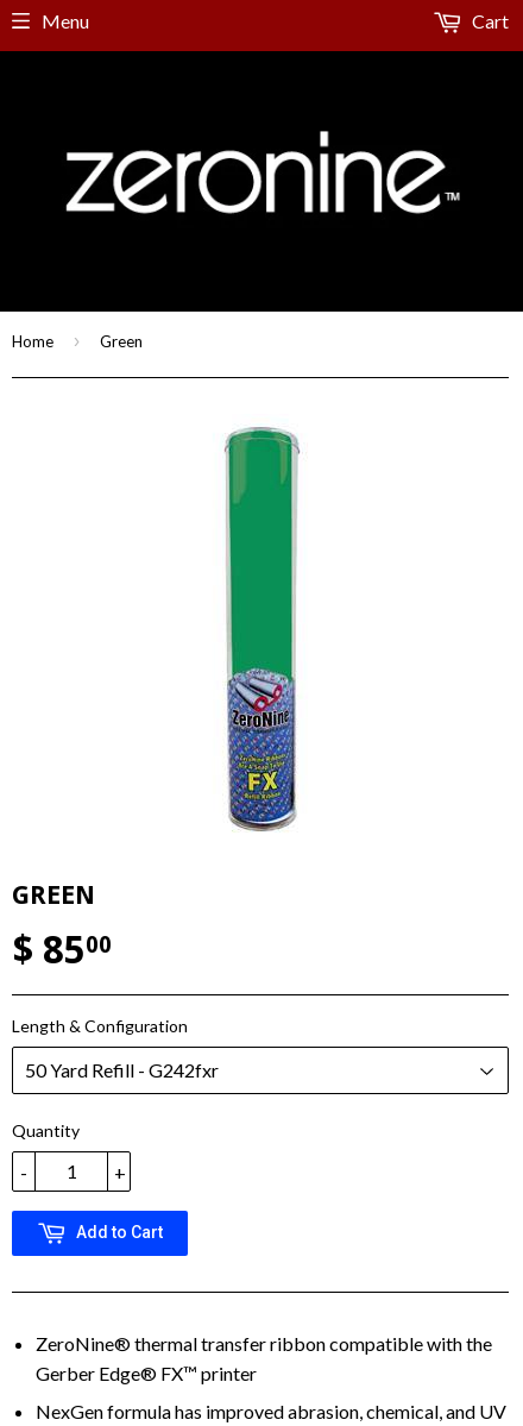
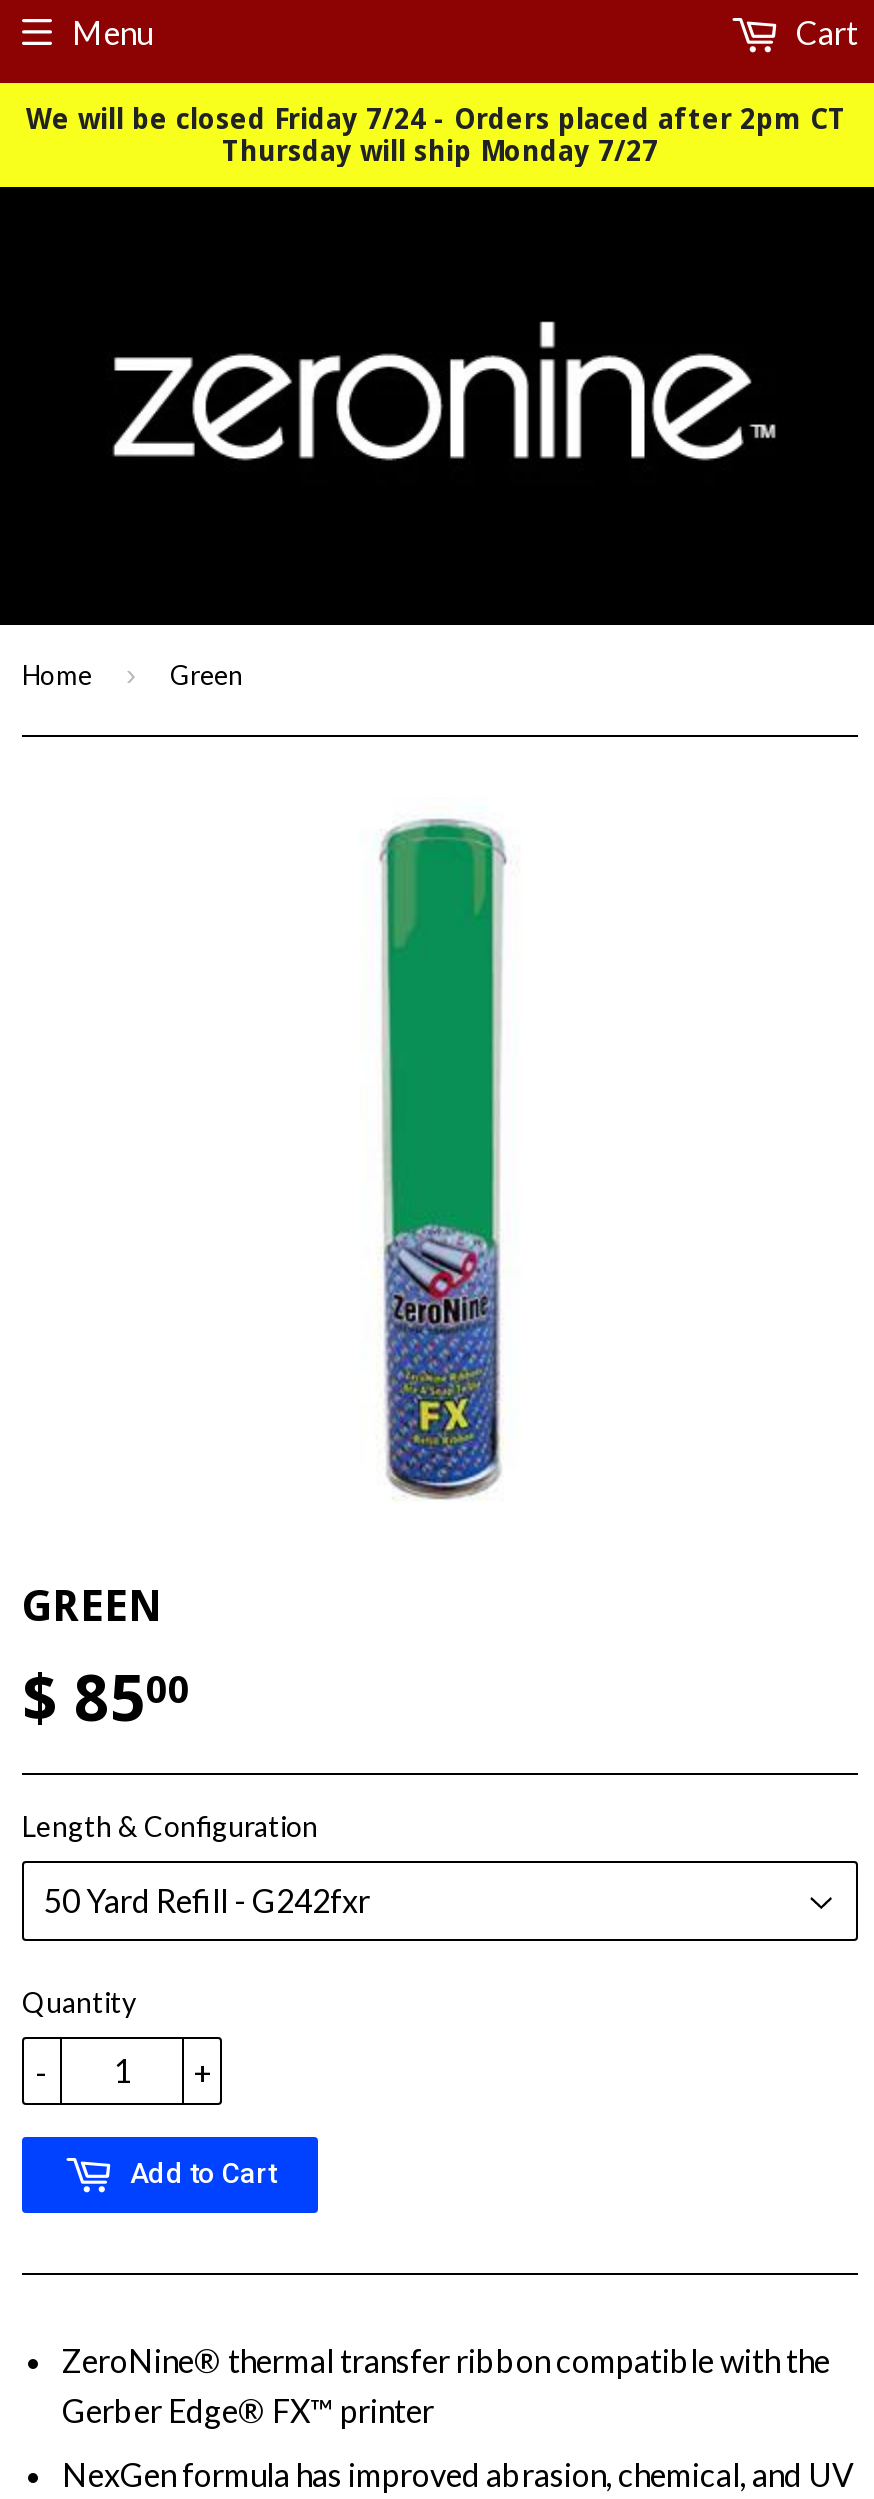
+ We will be closed Friday 7/24 - Orders placed after 2pm CT
+ Thursday will ship Monday 7/27
